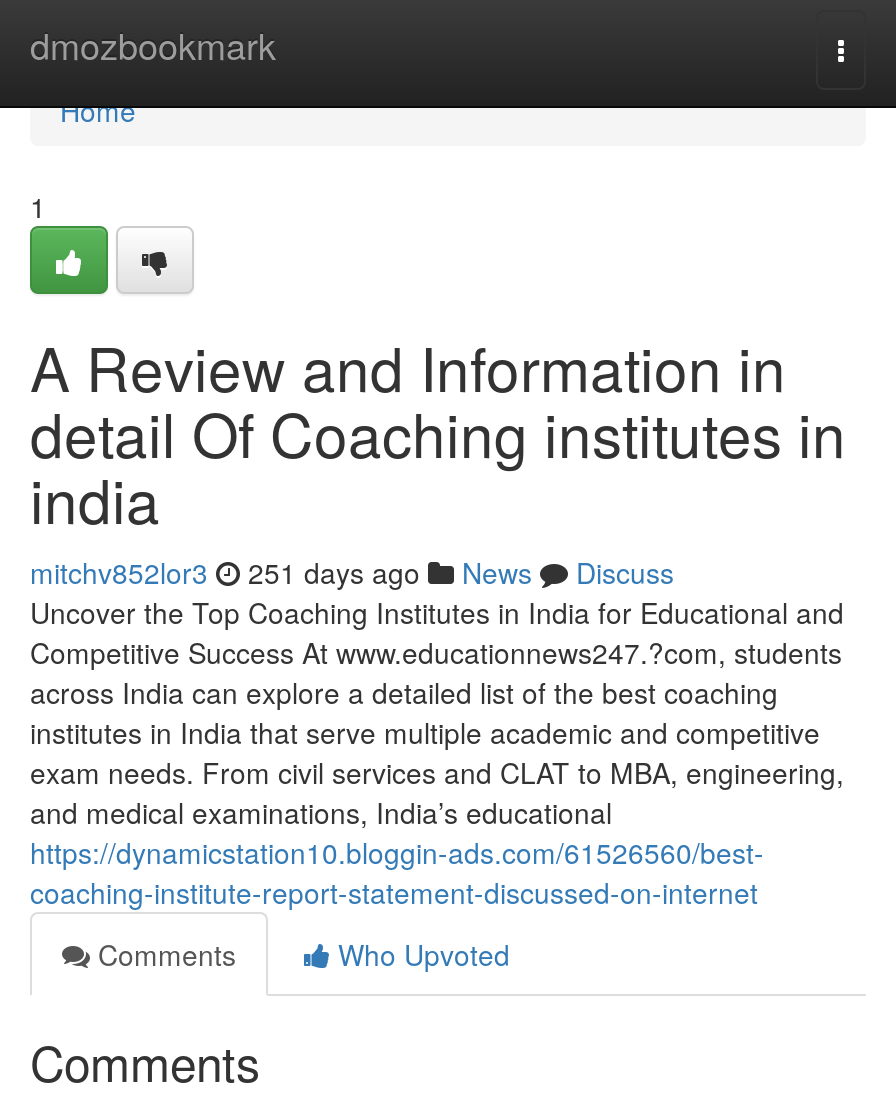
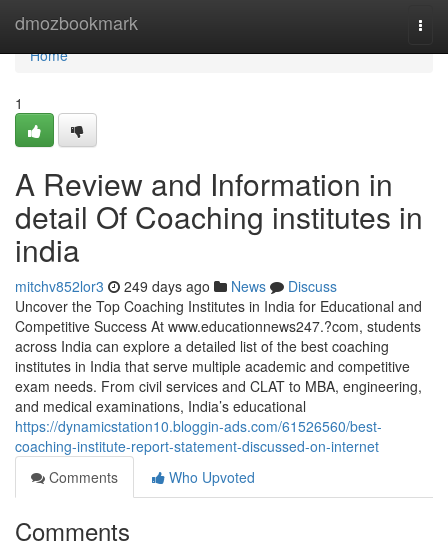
- mitchv852lor3 251 days ago News Discuss
+ mitchv852lor3 249 days ago News Discuss
